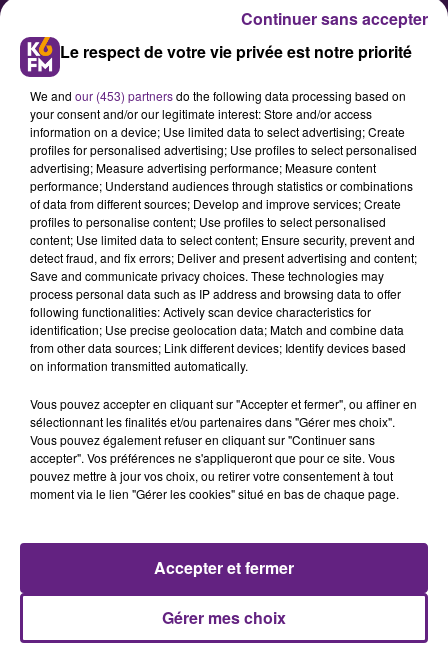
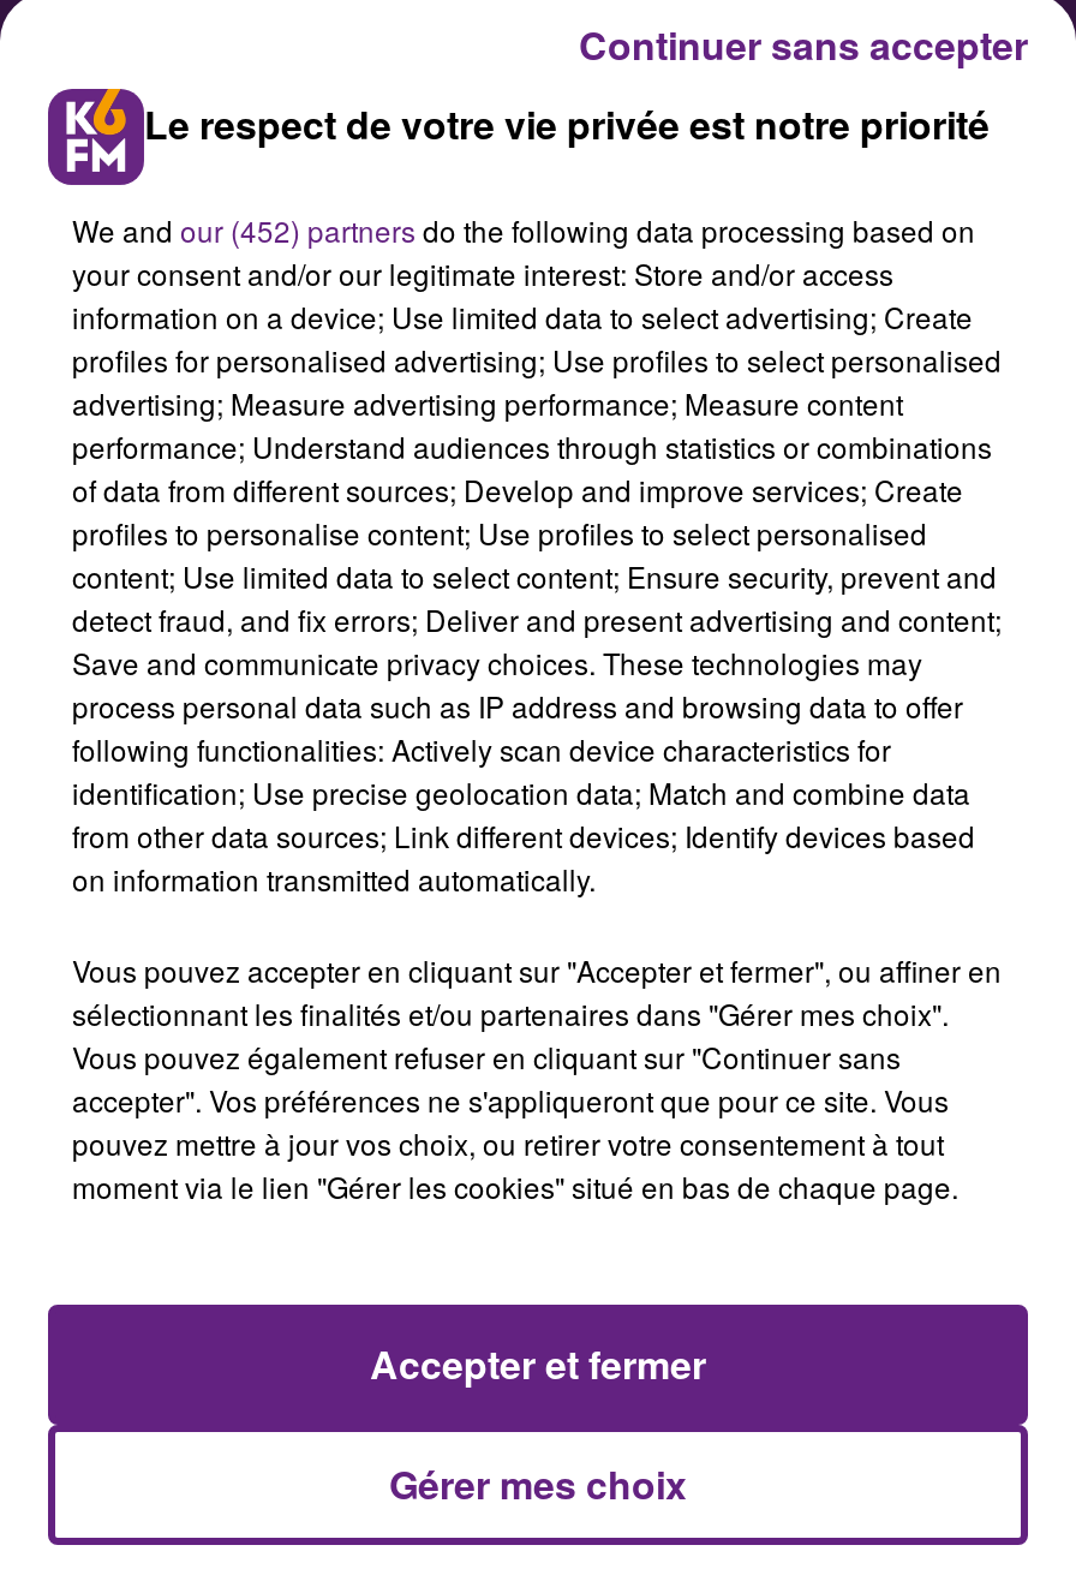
- We and our (453) partners do the following data processing based on
+ We and our (452) partners do the following data processing based on
